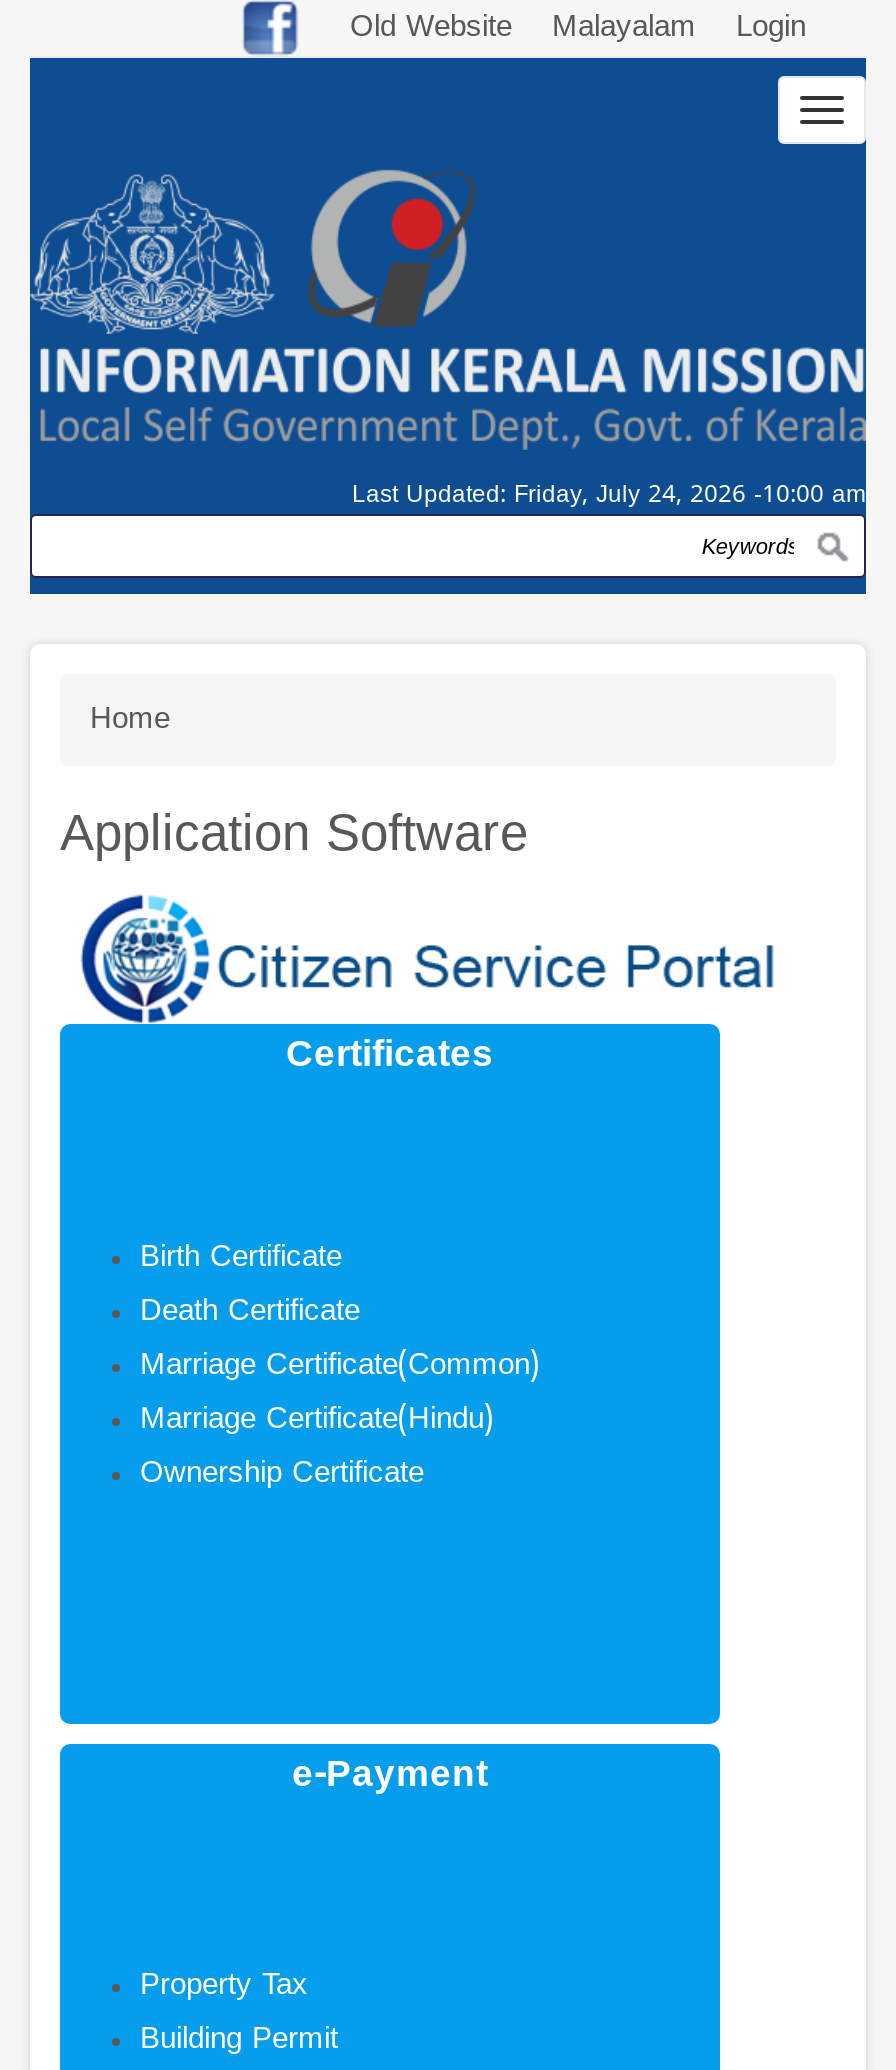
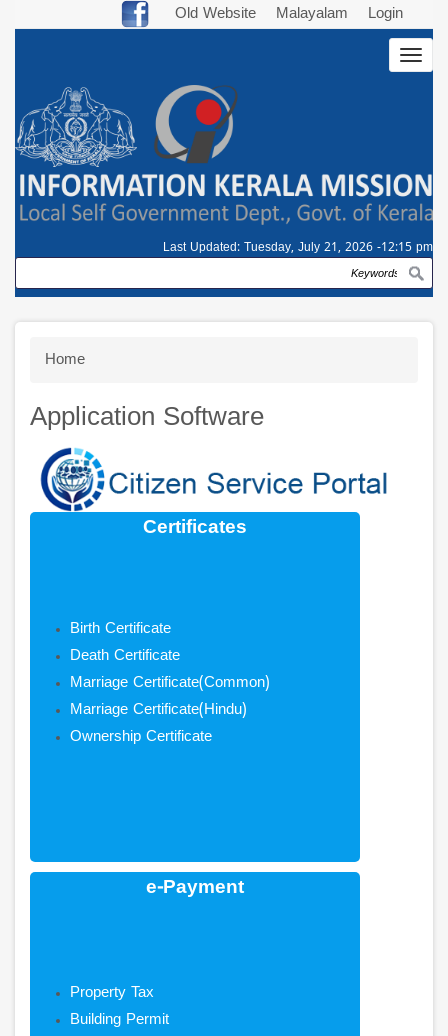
- Last Updated: Friday, July 24, 2026 -10:00 am
+ Last Updated: Tuesday, July 21, 2026 -12:15 pm
